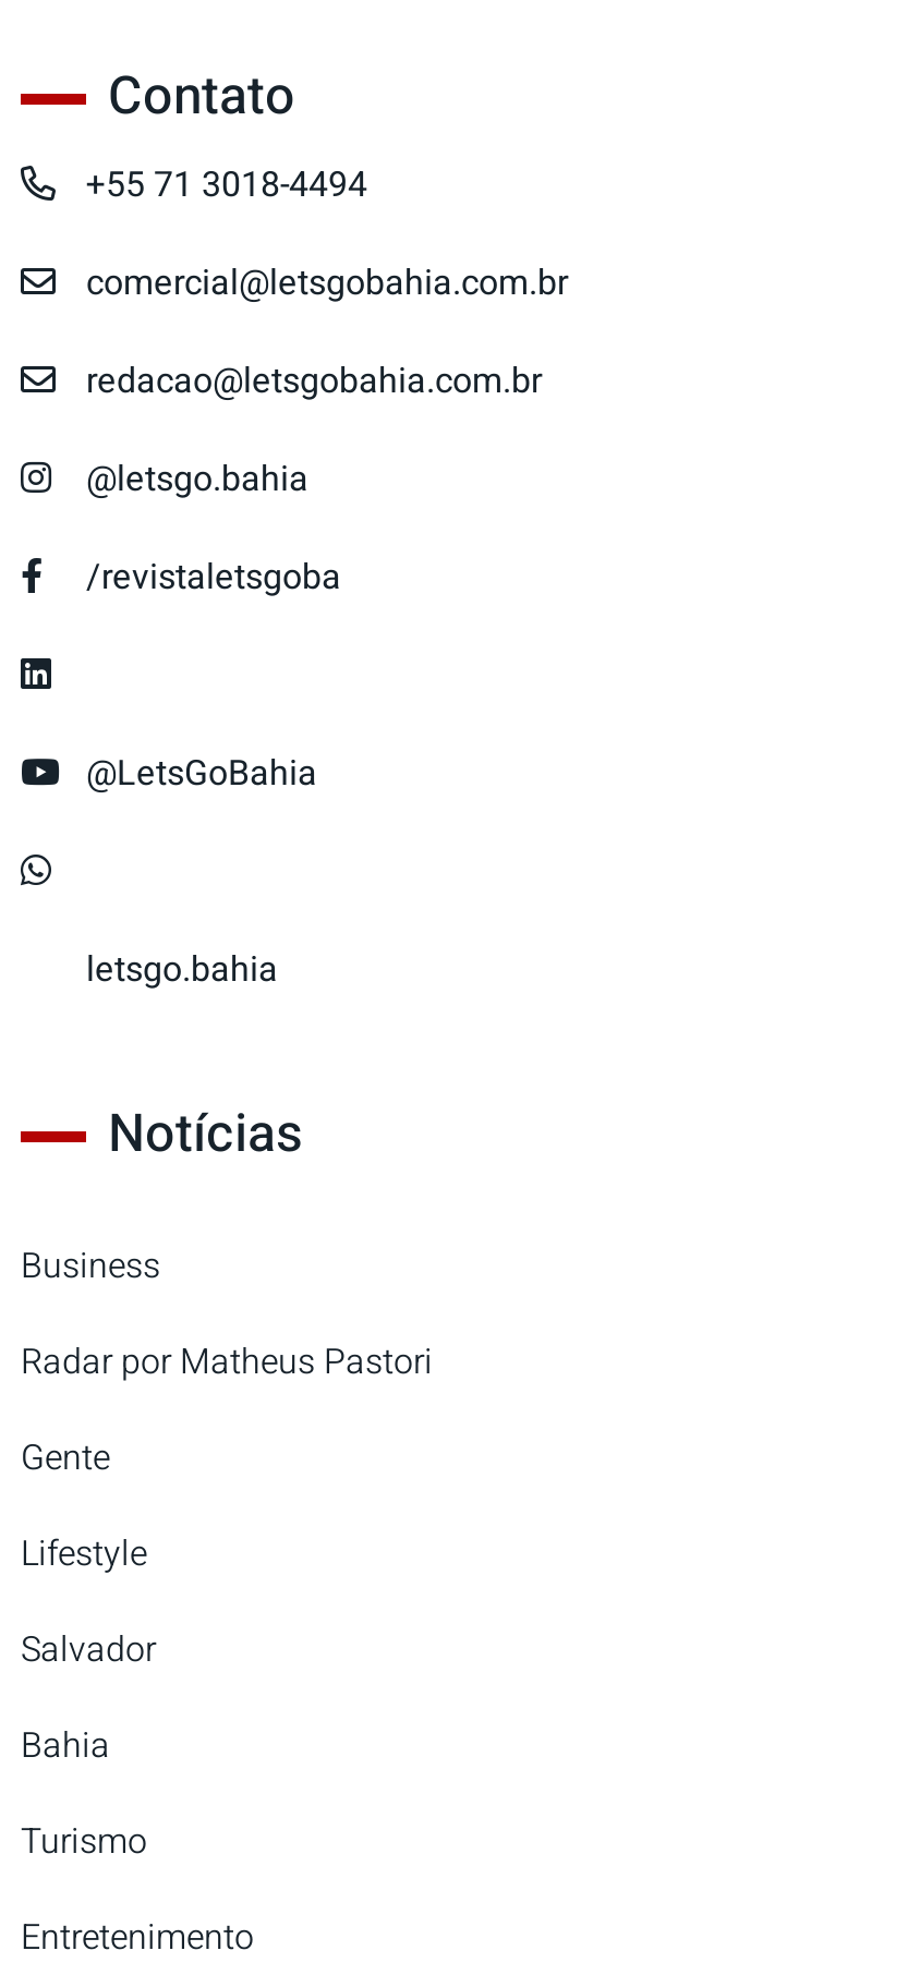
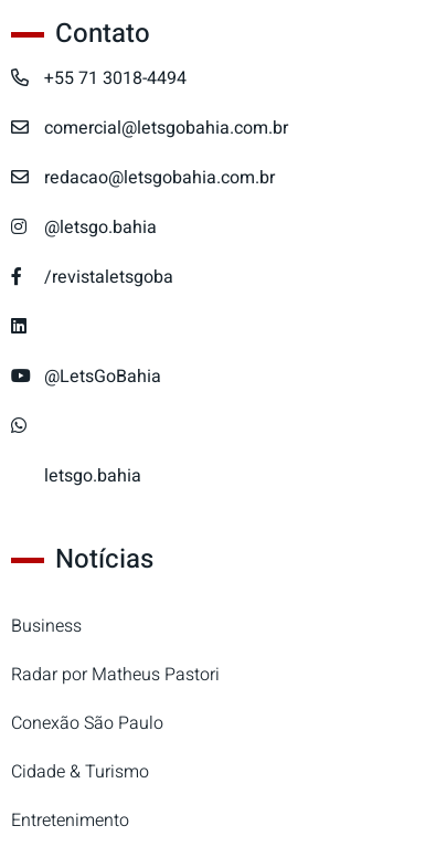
- Gente
- Lifestyle
- Salvador
- Bahia
- Turismo
+ Conexão São Paulo
+ Cidade & Turismo
